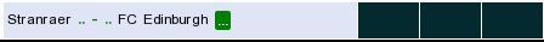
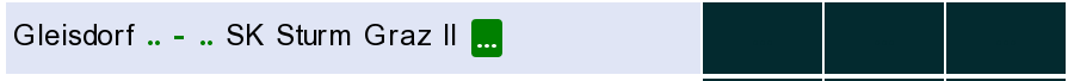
- Stranraer .. - .. FC Edinburgh ...
+ Gleisdorf .. - .. SK Sturm Graz II ...
